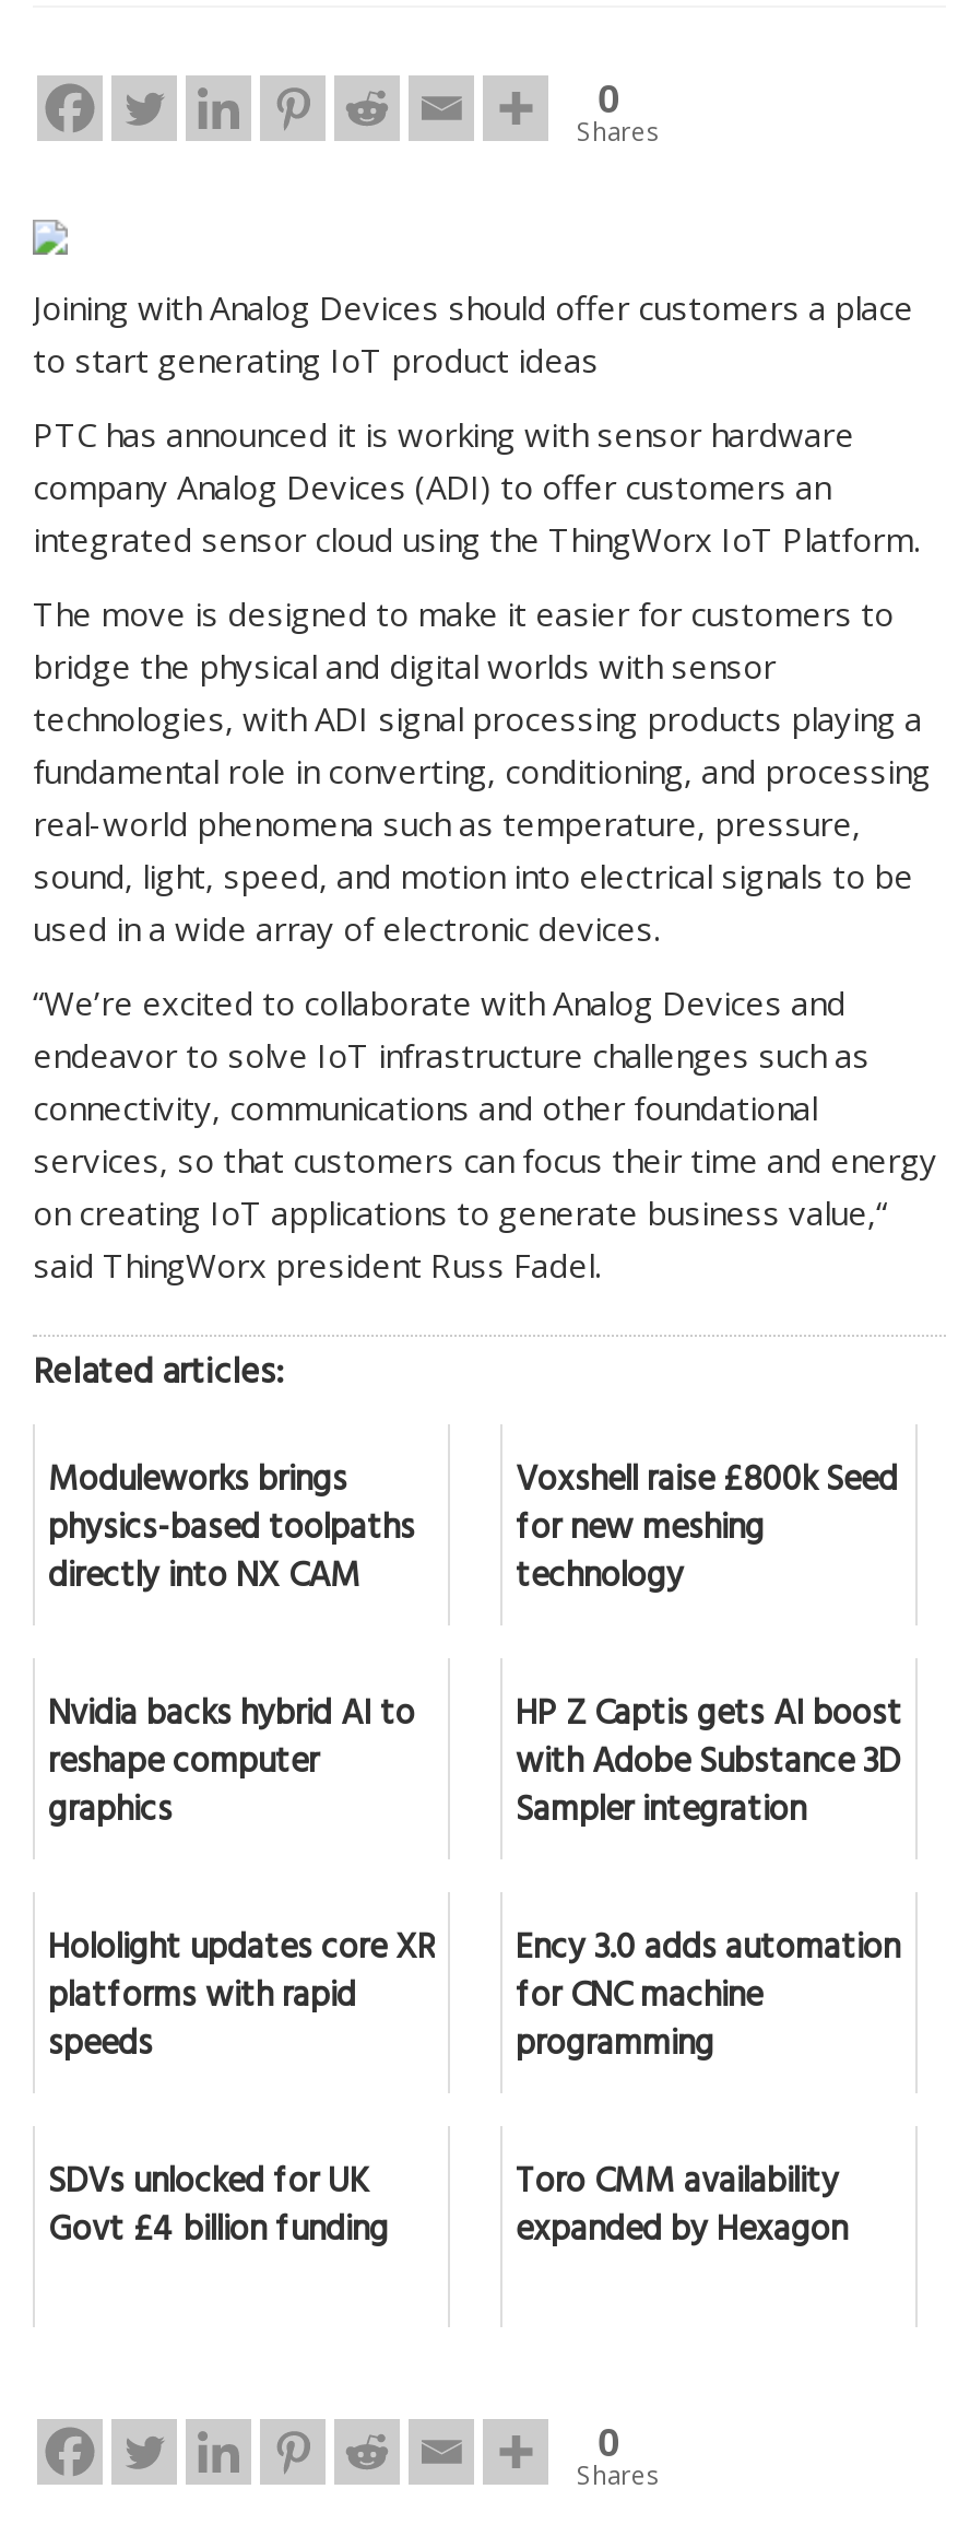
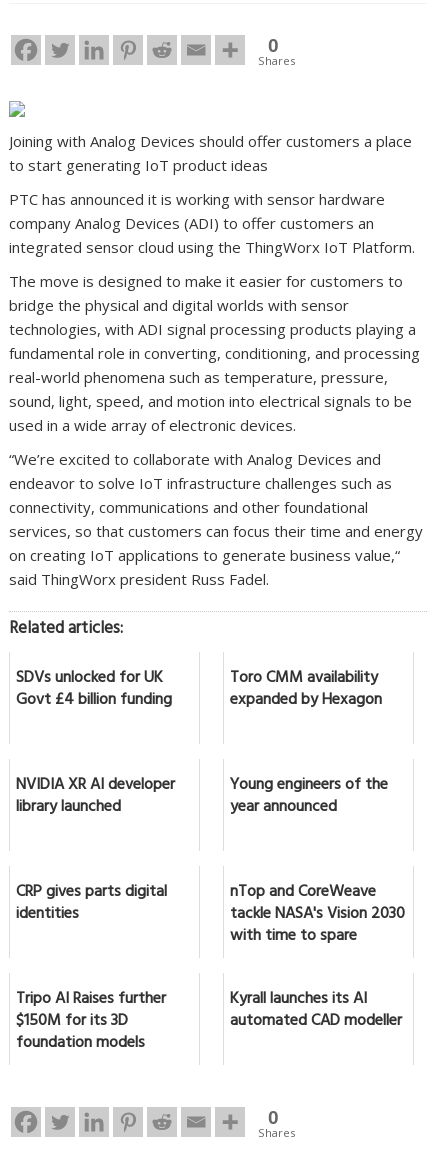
- Moduleworks brings
- physics-based toolpaths
- directly into NX CAM

- Voxshell raise £800k Seed
- for new meshing
- technology
- Nvidia backs hybrid AI to
- reshape computer
- graphics

- HP Z Captis gets AI boost
- with Adobe Substance 3D
- Sampler integration
- Hololight updates core XR
- platforms with rapid
- speeds

- Ency 3.0 adds automation
- for CNC machine
- programming

moved up: SDVs unlocked for UK | Govt £4 billion funding | Toro CMM availability | expanded by Hexagon

+ NVIDIA XR AI developer
+ library launched

+ Young engineers of the
+ year announced
+ CRP gives parts digital
+ identities

+ nTop and CoreWeave
+ tackle NASA's Vision 2030
+ with time to spare
+ Tripo AI Raises further
+ $150M for its 3D
+ foundation models

+ Kyrall launches its AI
+ automated CAD modeller
